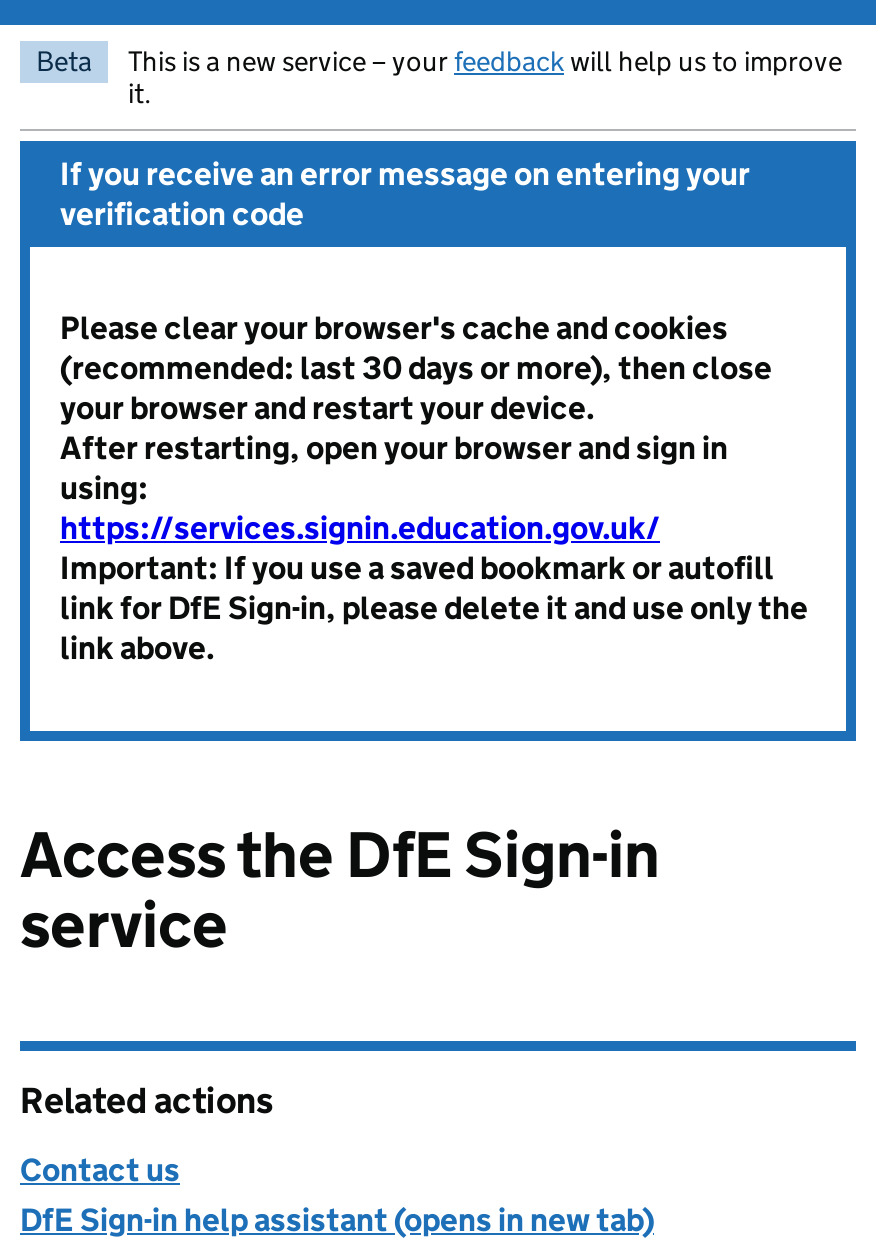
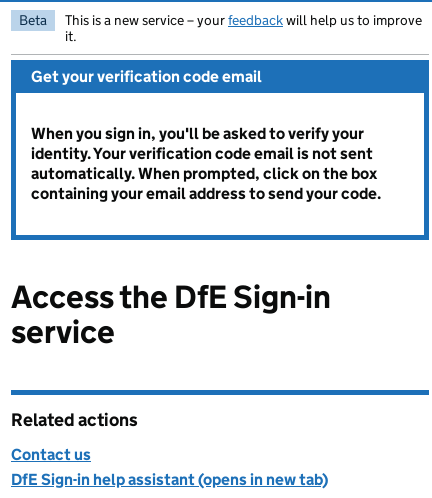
- If you receive an error message on entering your
- verification code
+ Get your verification code email

- Please clear your browser's cache and cookies
- (recommended: last 30 days or more), then close
- your browser and restart your device.
- After restarting, open your browser and sign in
- using:
- https://services.signin.education.gov.uk/
- Important: If you use a saved bookmark or autofill
- link for DfE Sign-in, please delete it and use only the
- link above.
+ When you sign in, you'll be asked to verify your
+ identity. Your verification code email is not sent
+ automatically. When prompted, click on the box
+ containing your email address to send your code.
